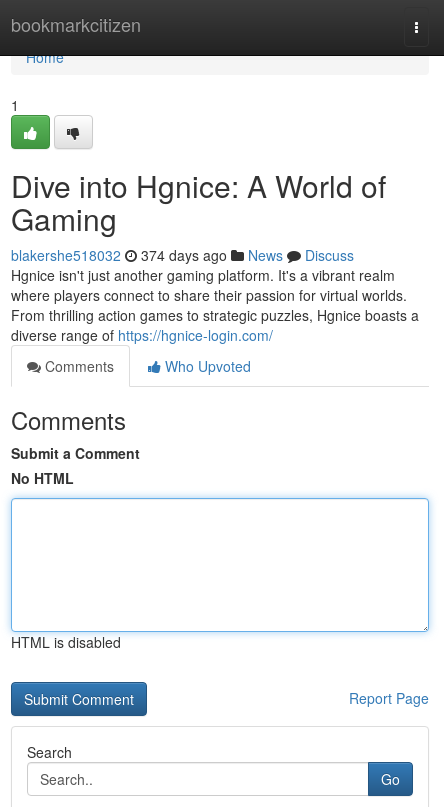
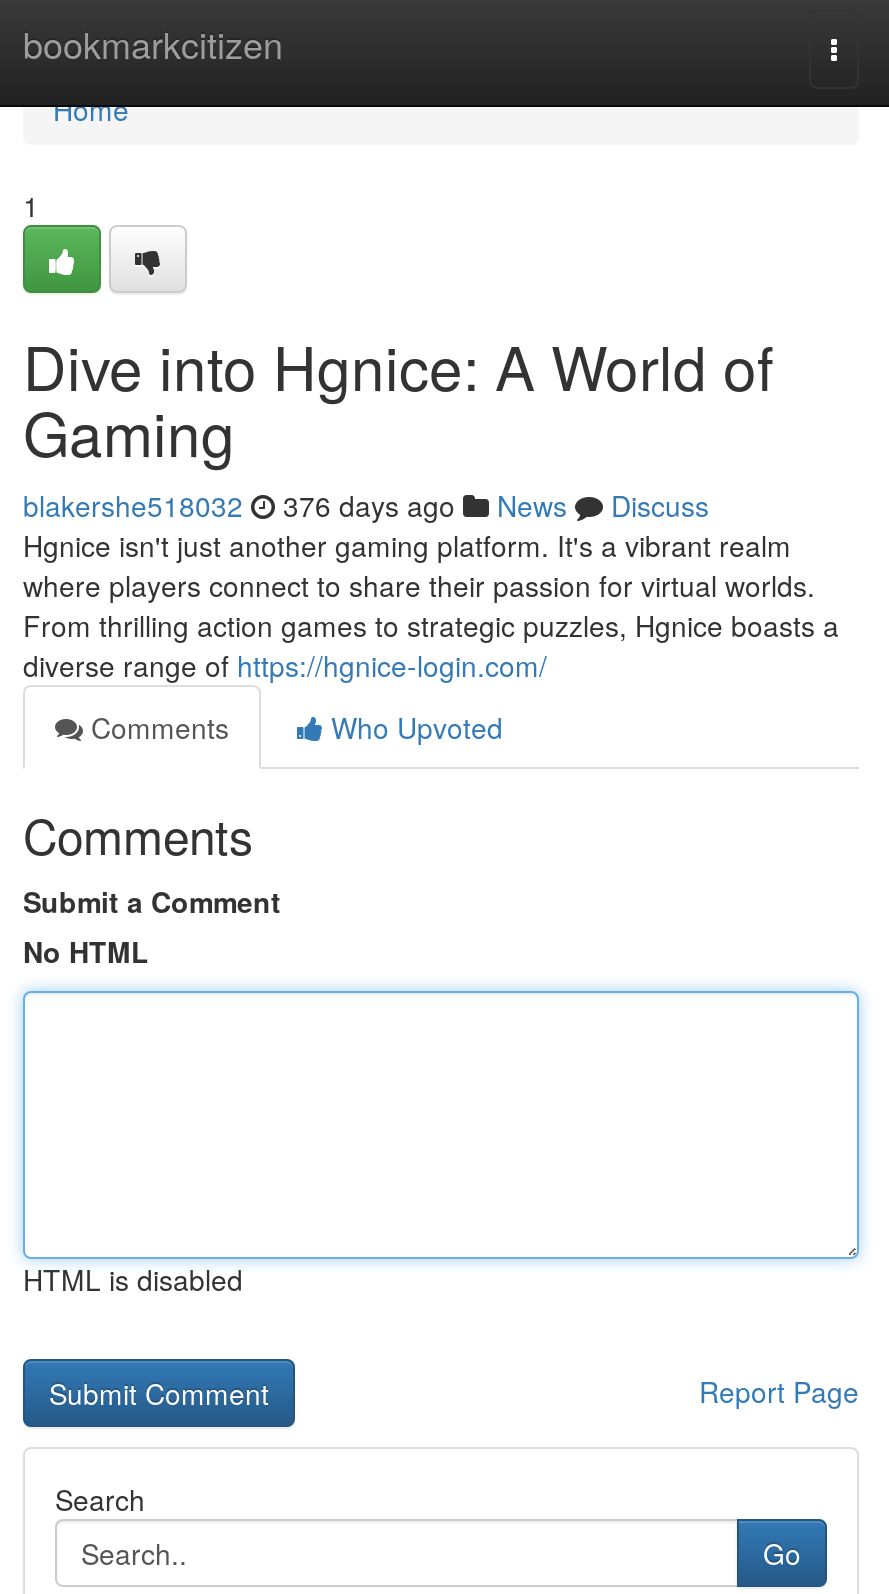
- blakershe518032 374 days ago News Discuss
+ blakershe518032 376 days ago News Discuss
